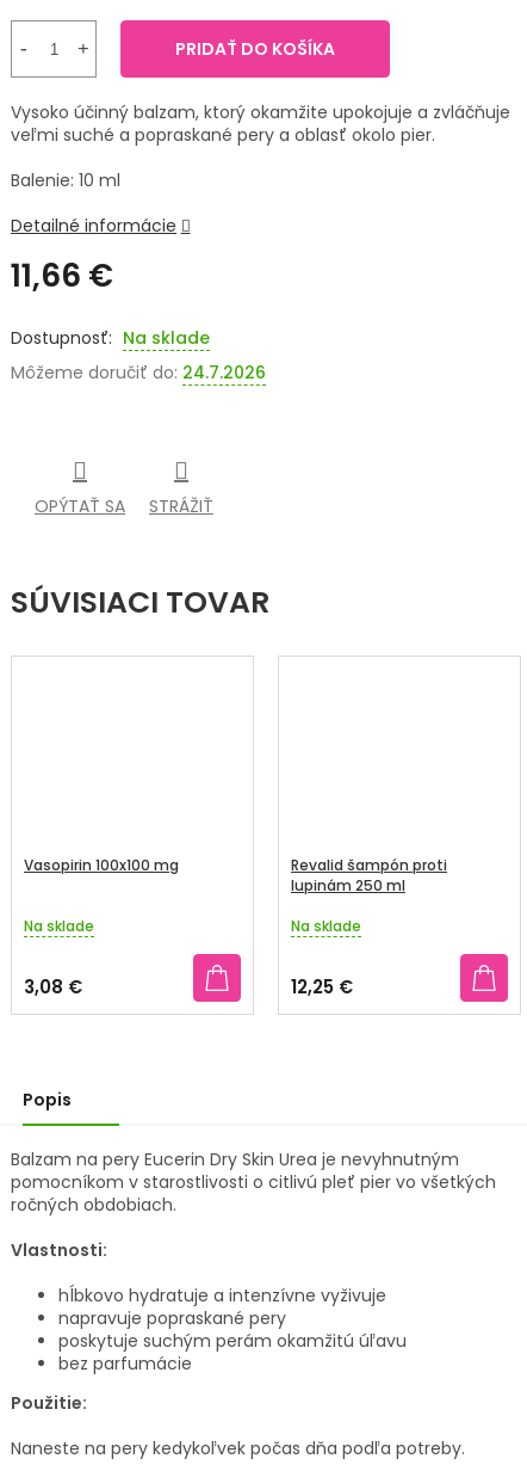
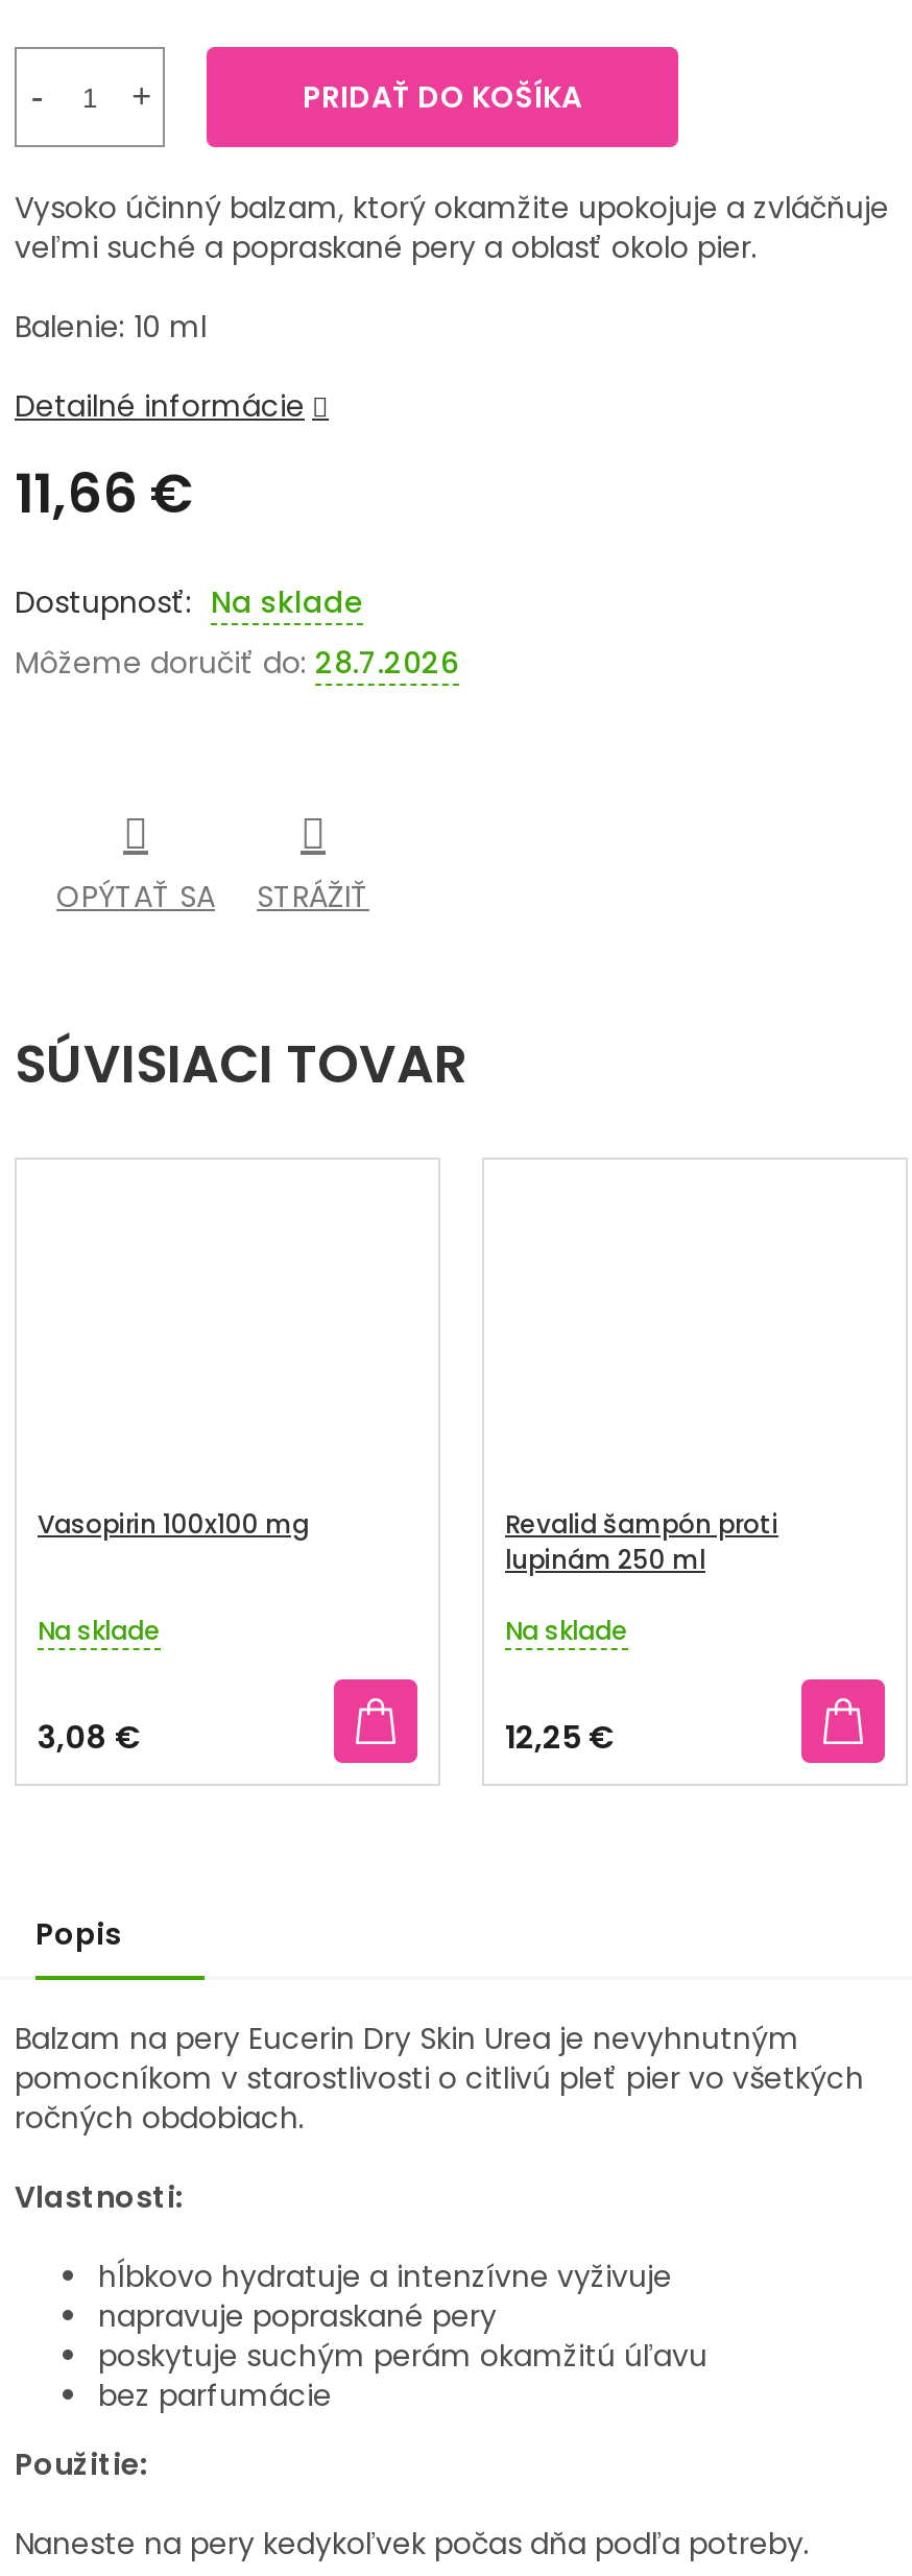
- Môžeme doručiť do: 24.7.2026
+ Môžeme doručiť do: 28.7.2026
